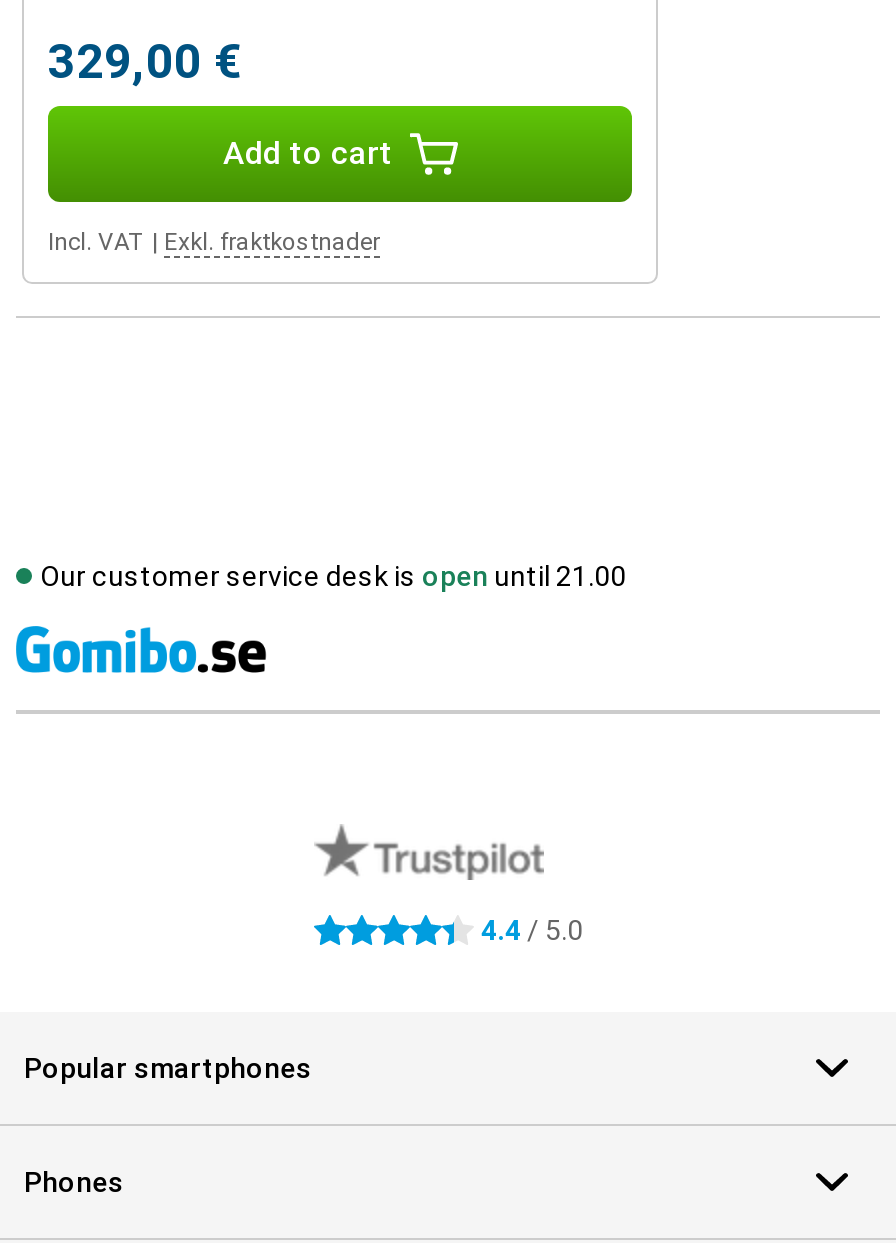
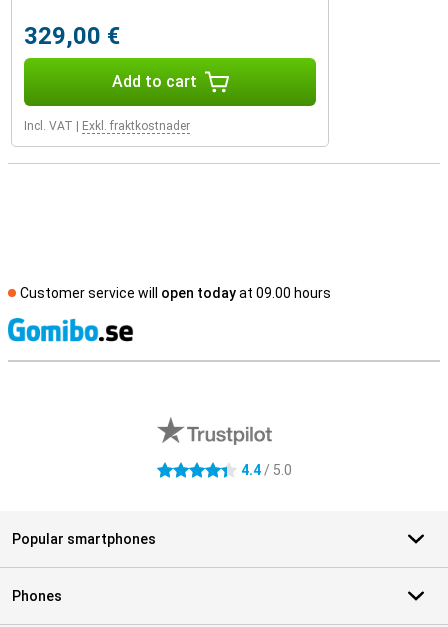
- Our customer service desk is open until 21.00
+ Customer service will open today at 09.00 hours
